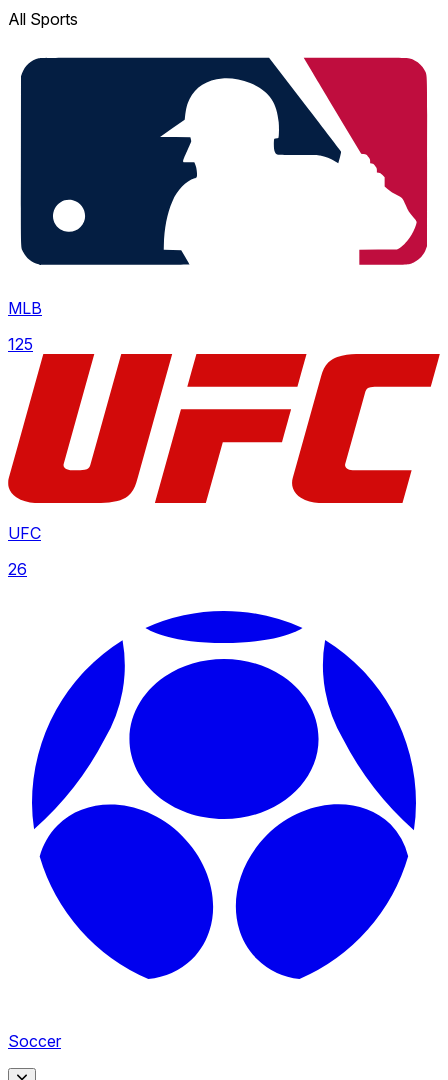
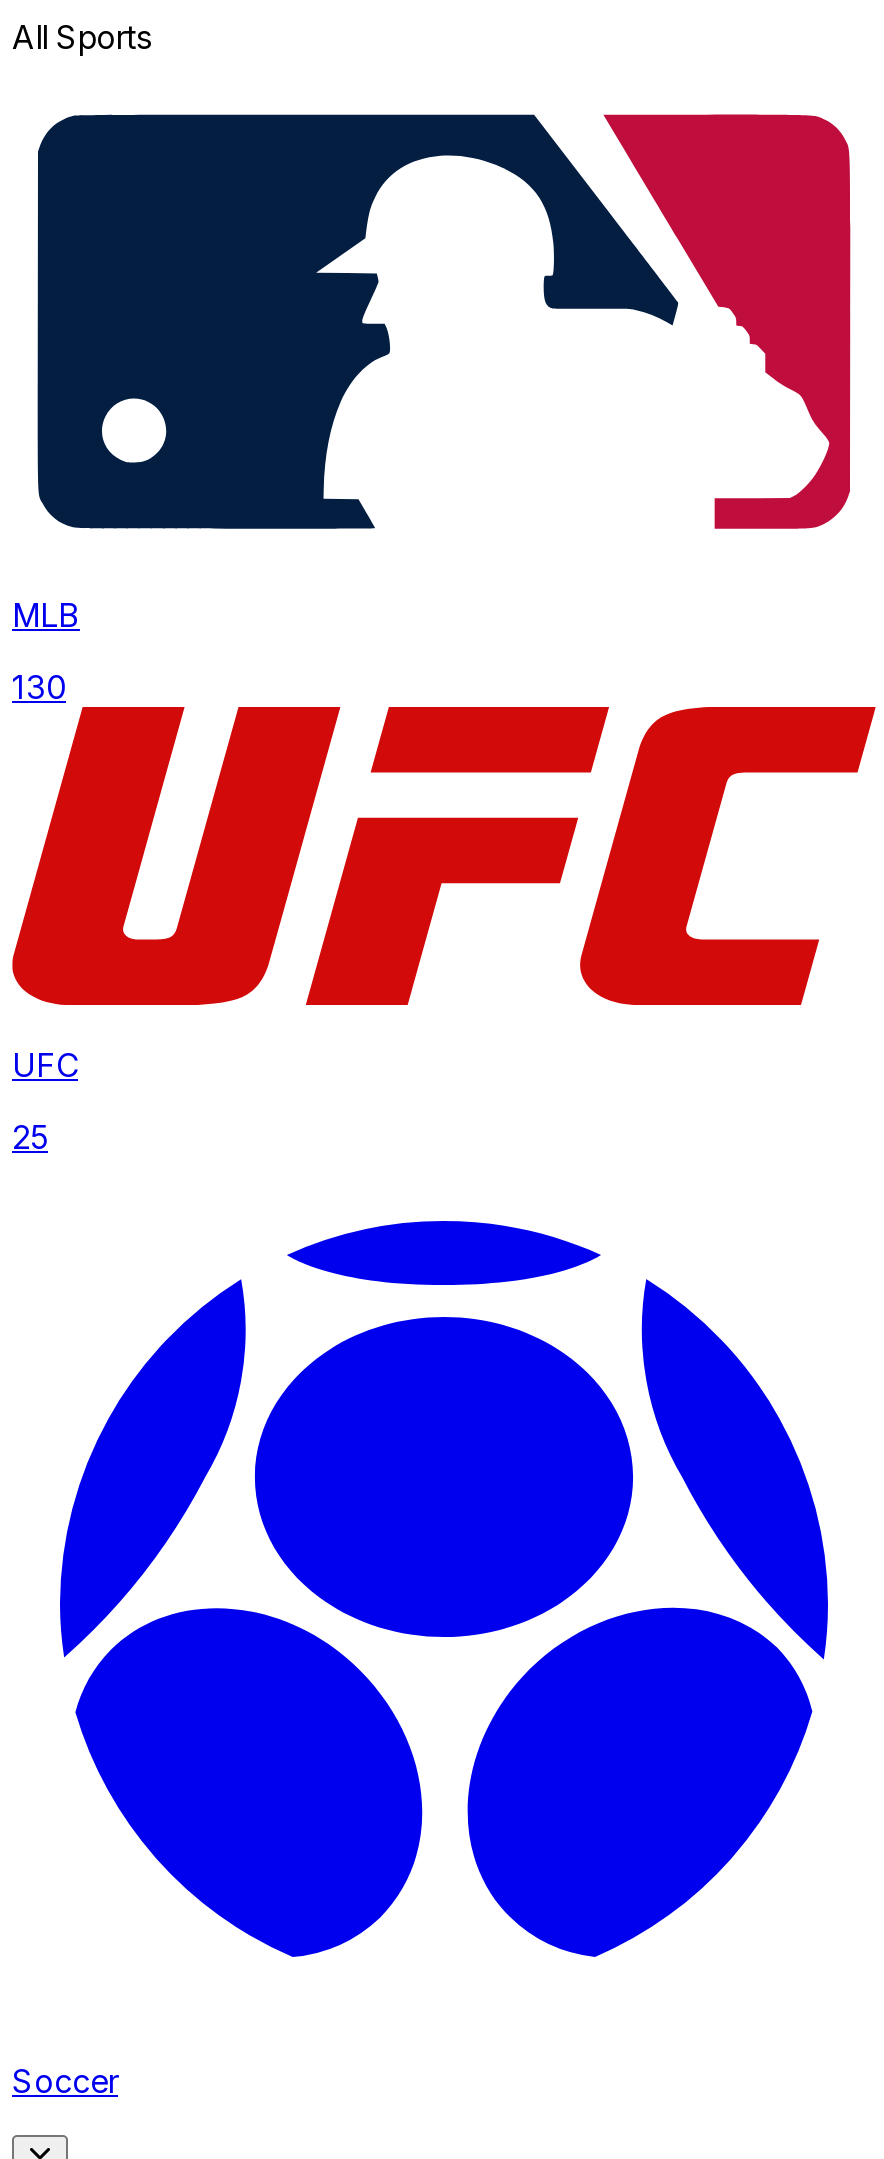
- 125
+ 130

- 26
+ 25
